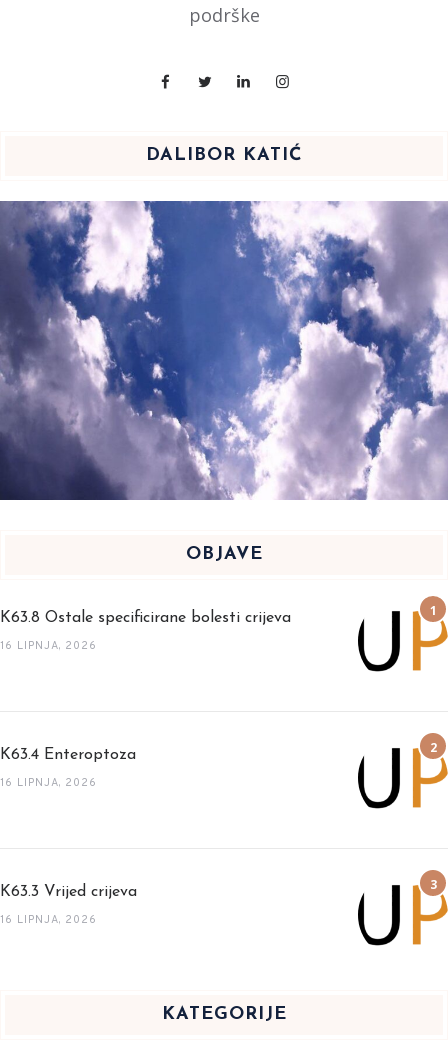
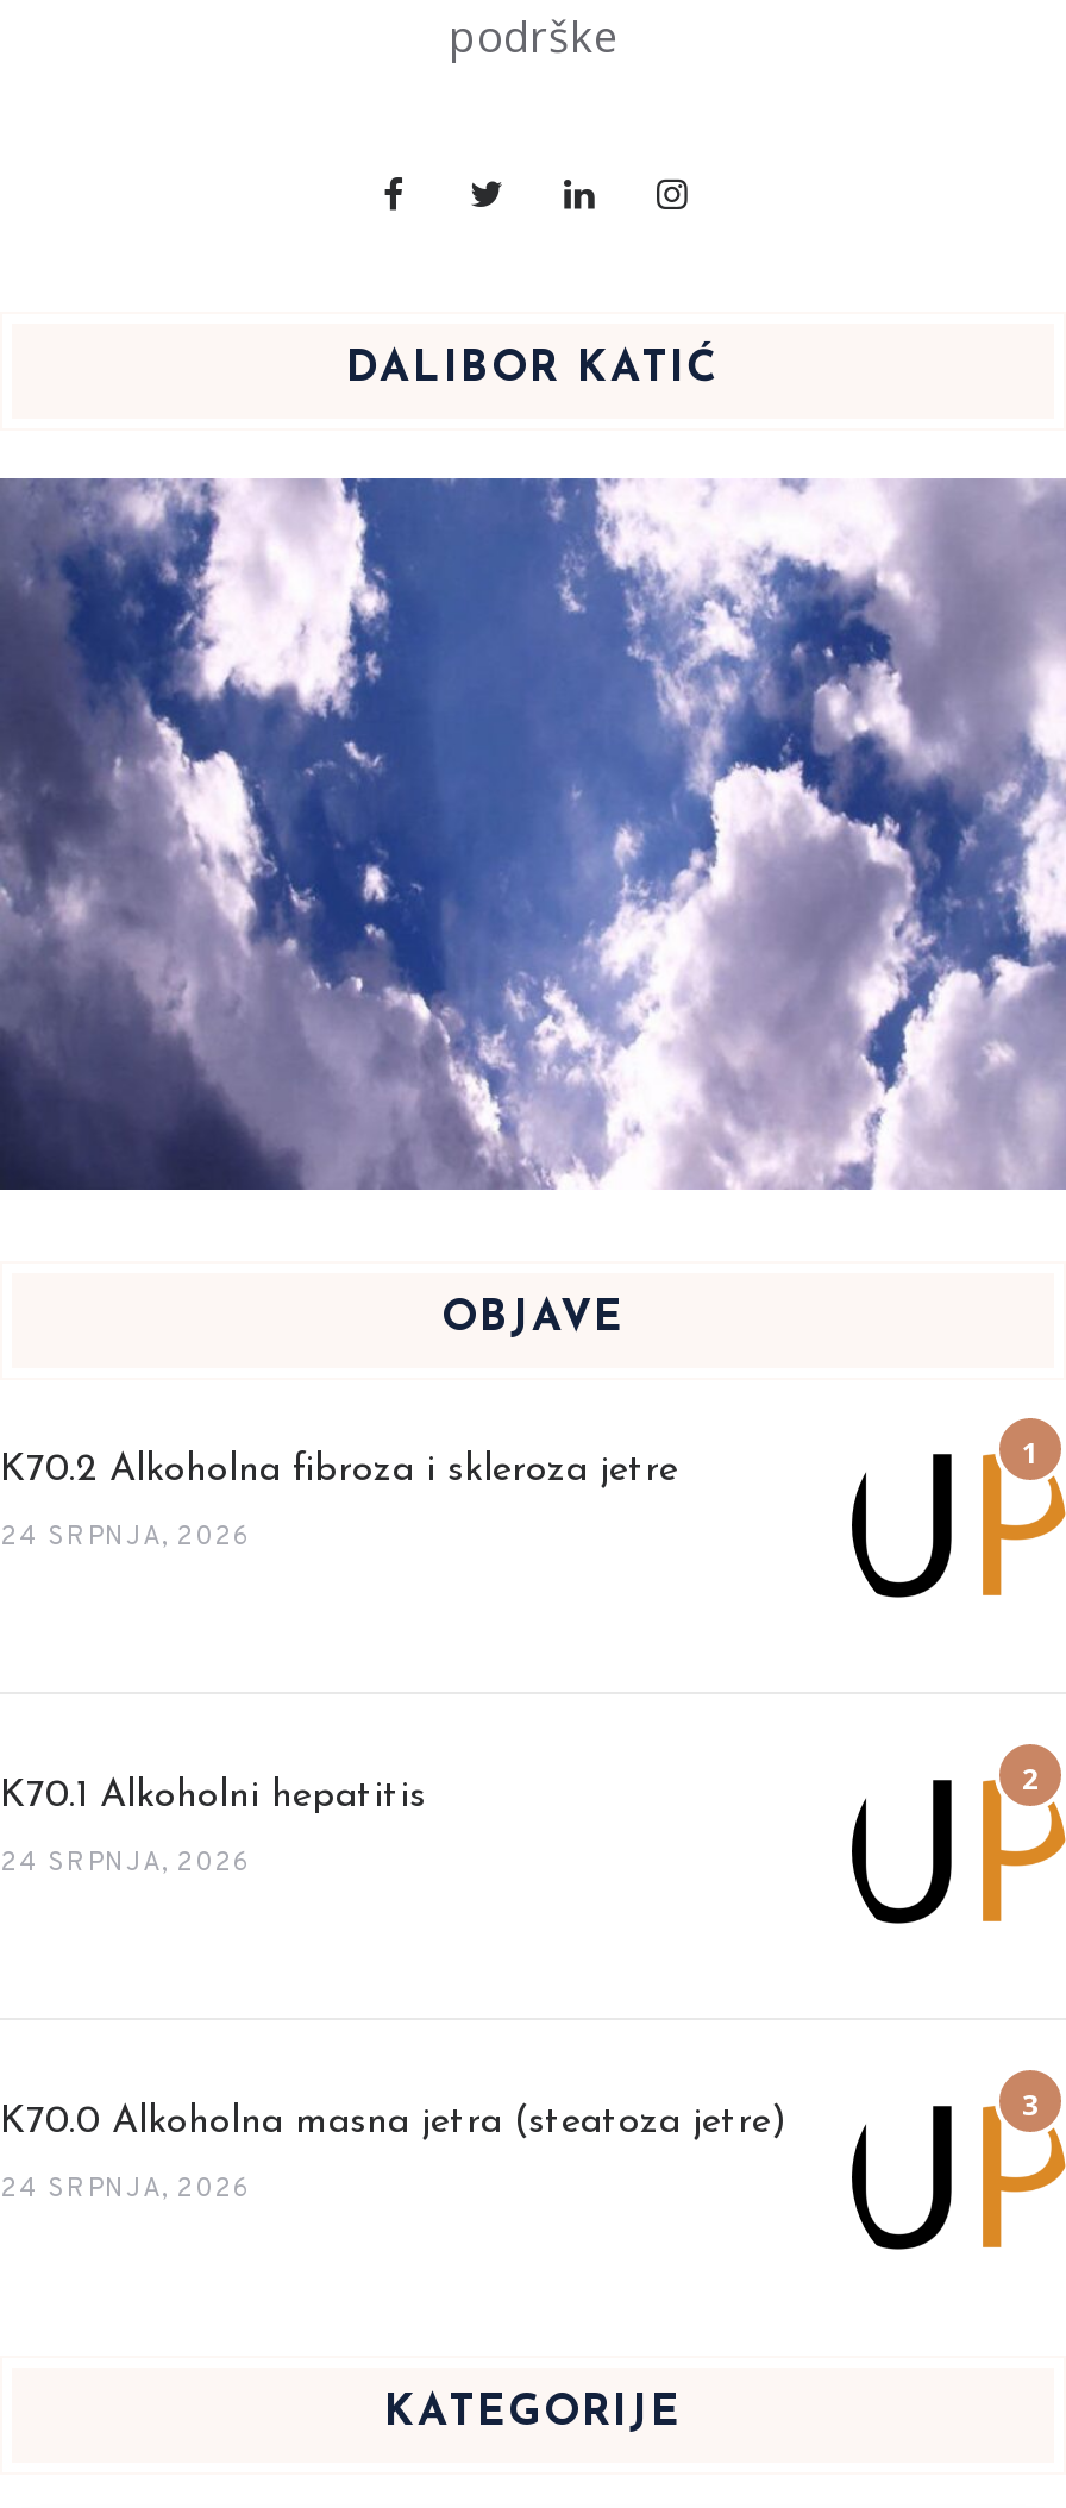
- K63.8 Ostale specificirane bolesti crijeva
+ K70.2 Alkoholna fibroza i skleroza jetre

- 16 LIPNJA, 2026
+ 24 SRPNJA, 2026

- K63.4 Enteroptoza
+ K70.1 Alkoholni hepatitis

- 16 LIPNJA, 2026
+ 24 SRPNJA, 2026

- K63.3 Vrijed crijeva
+ K70.0 Alkoholna masna jetra (steatoza jetre)

- 16 LIPNJA, 2026
+ 24 SRPNJA, 2026
